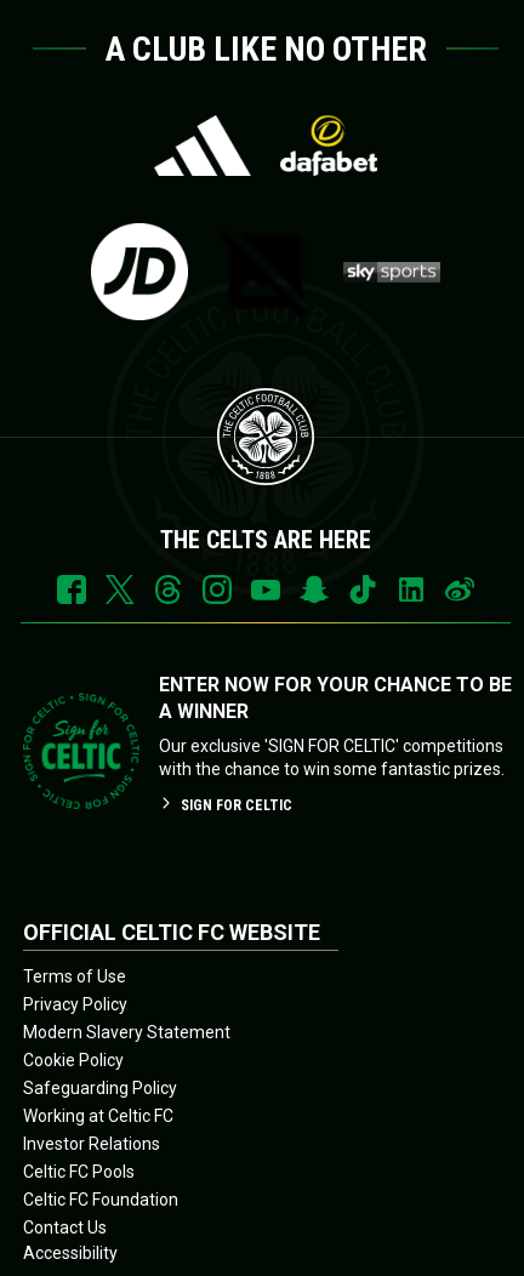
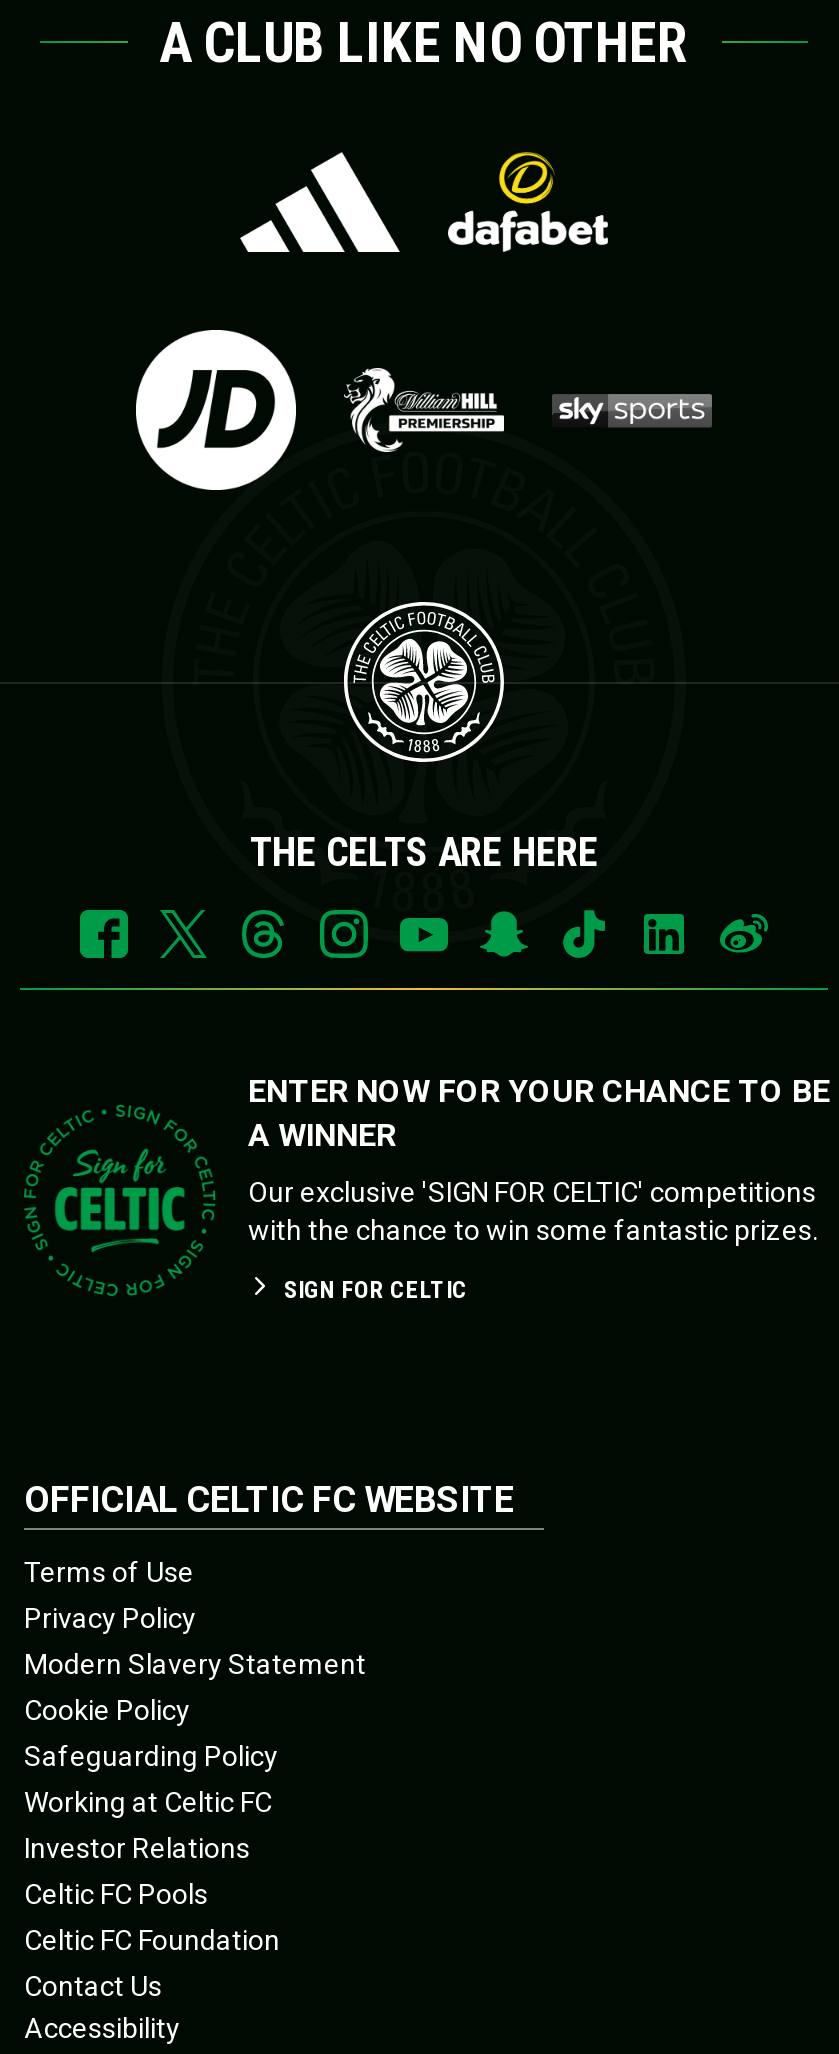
+ [image]
